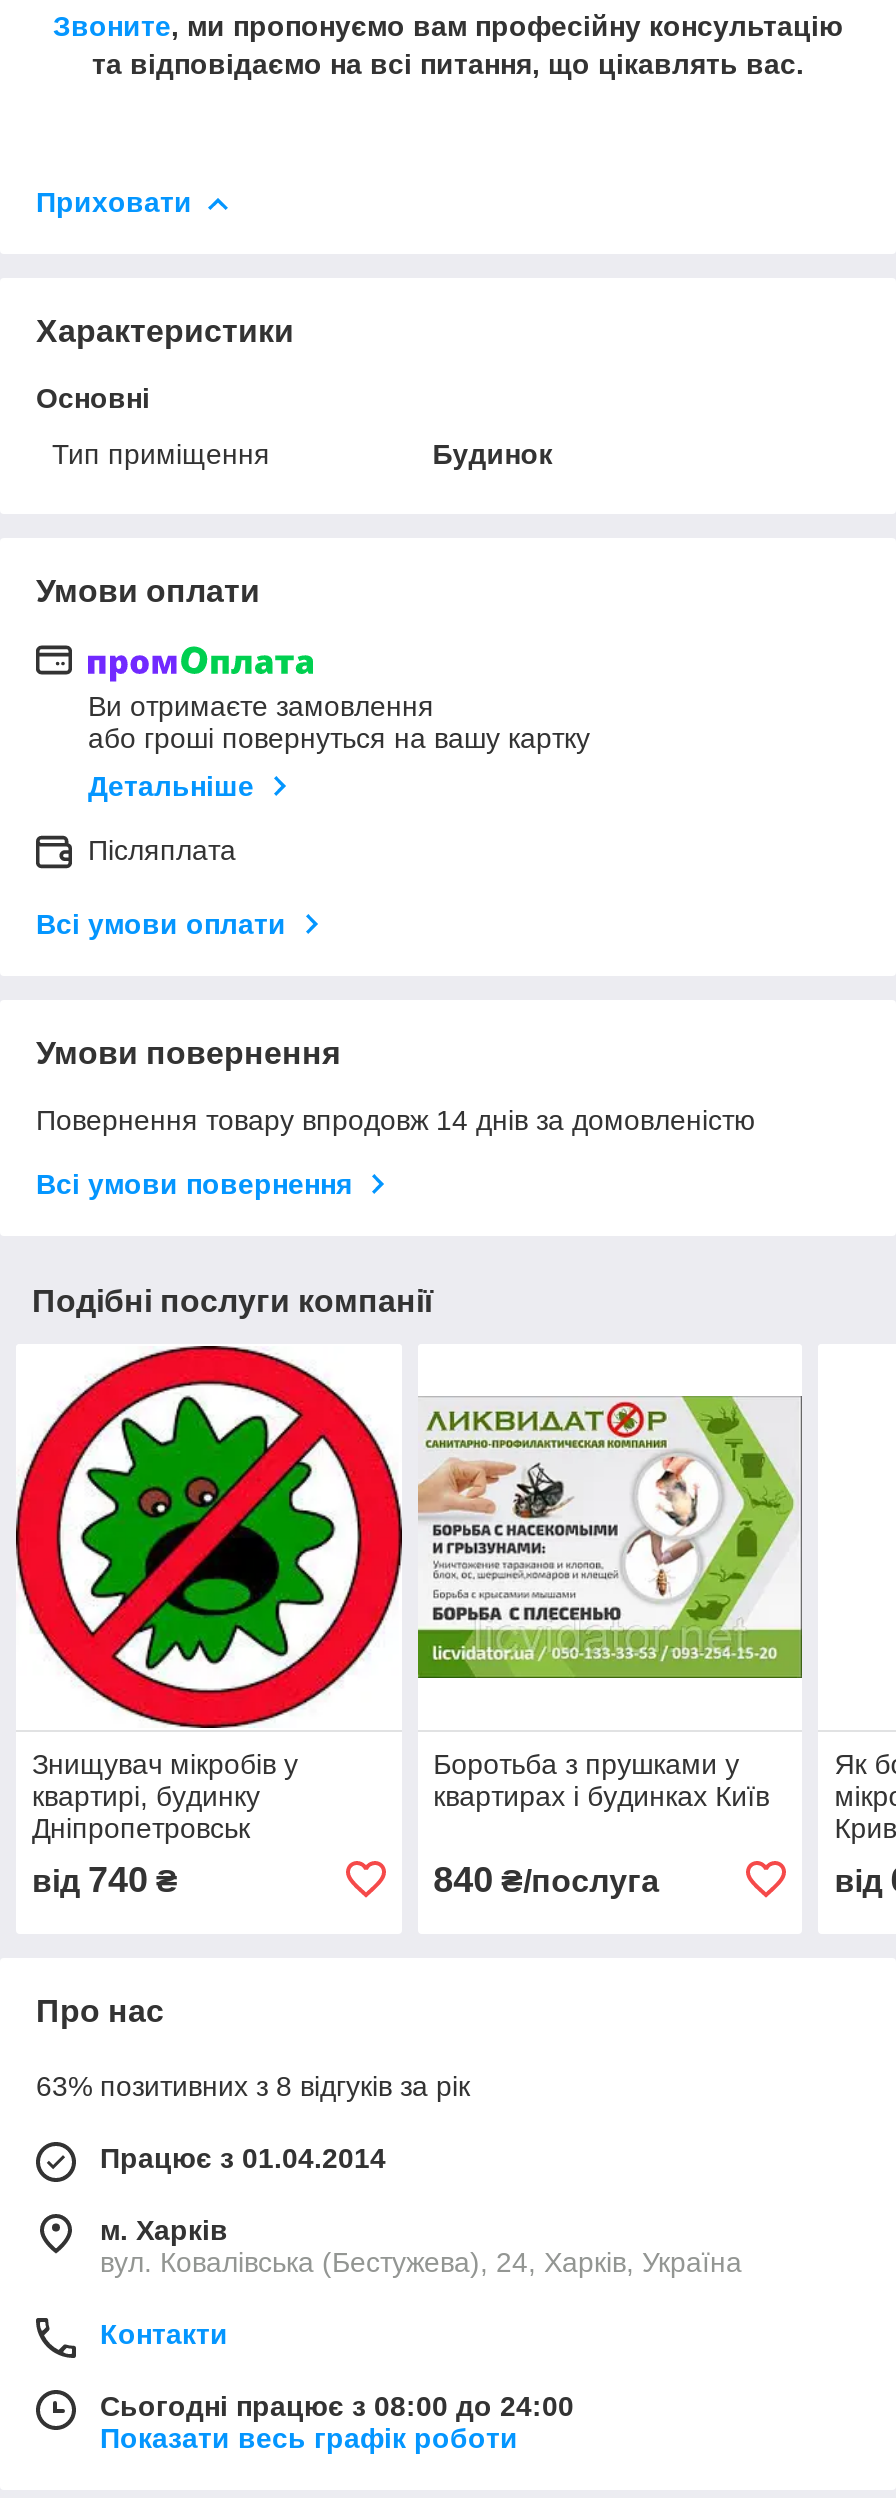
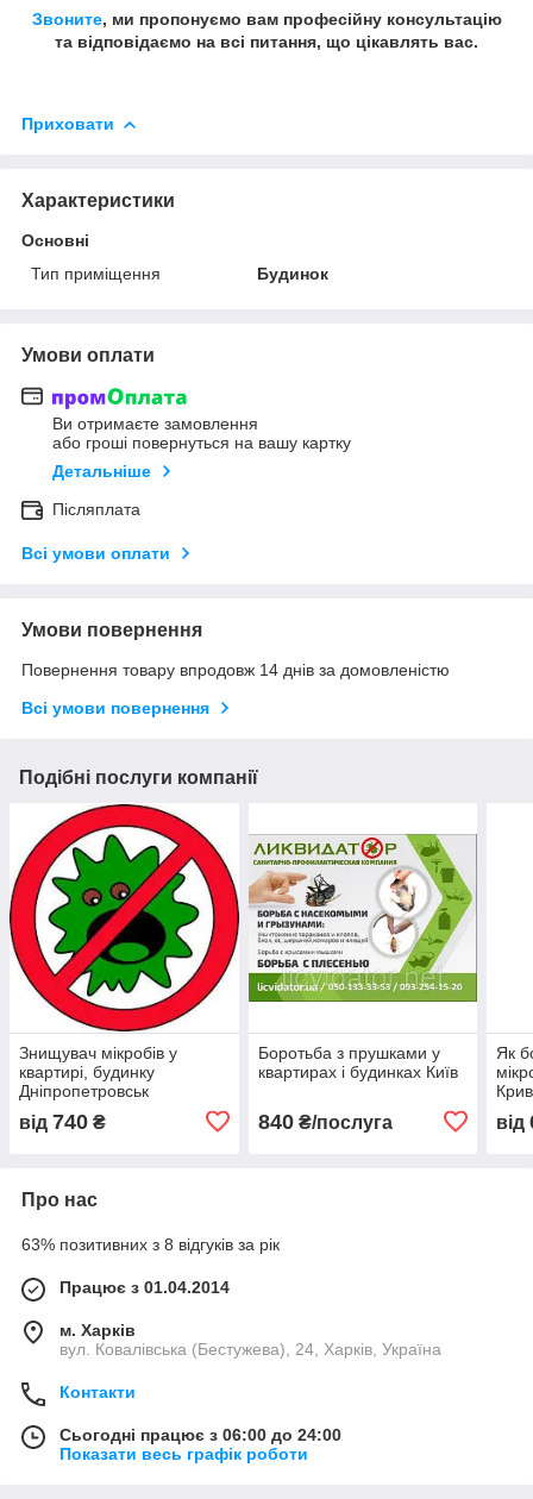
- Сьогодні працює з 08:00 до 24:00
+ Сьогодні працює з 06:00 до 24:00
